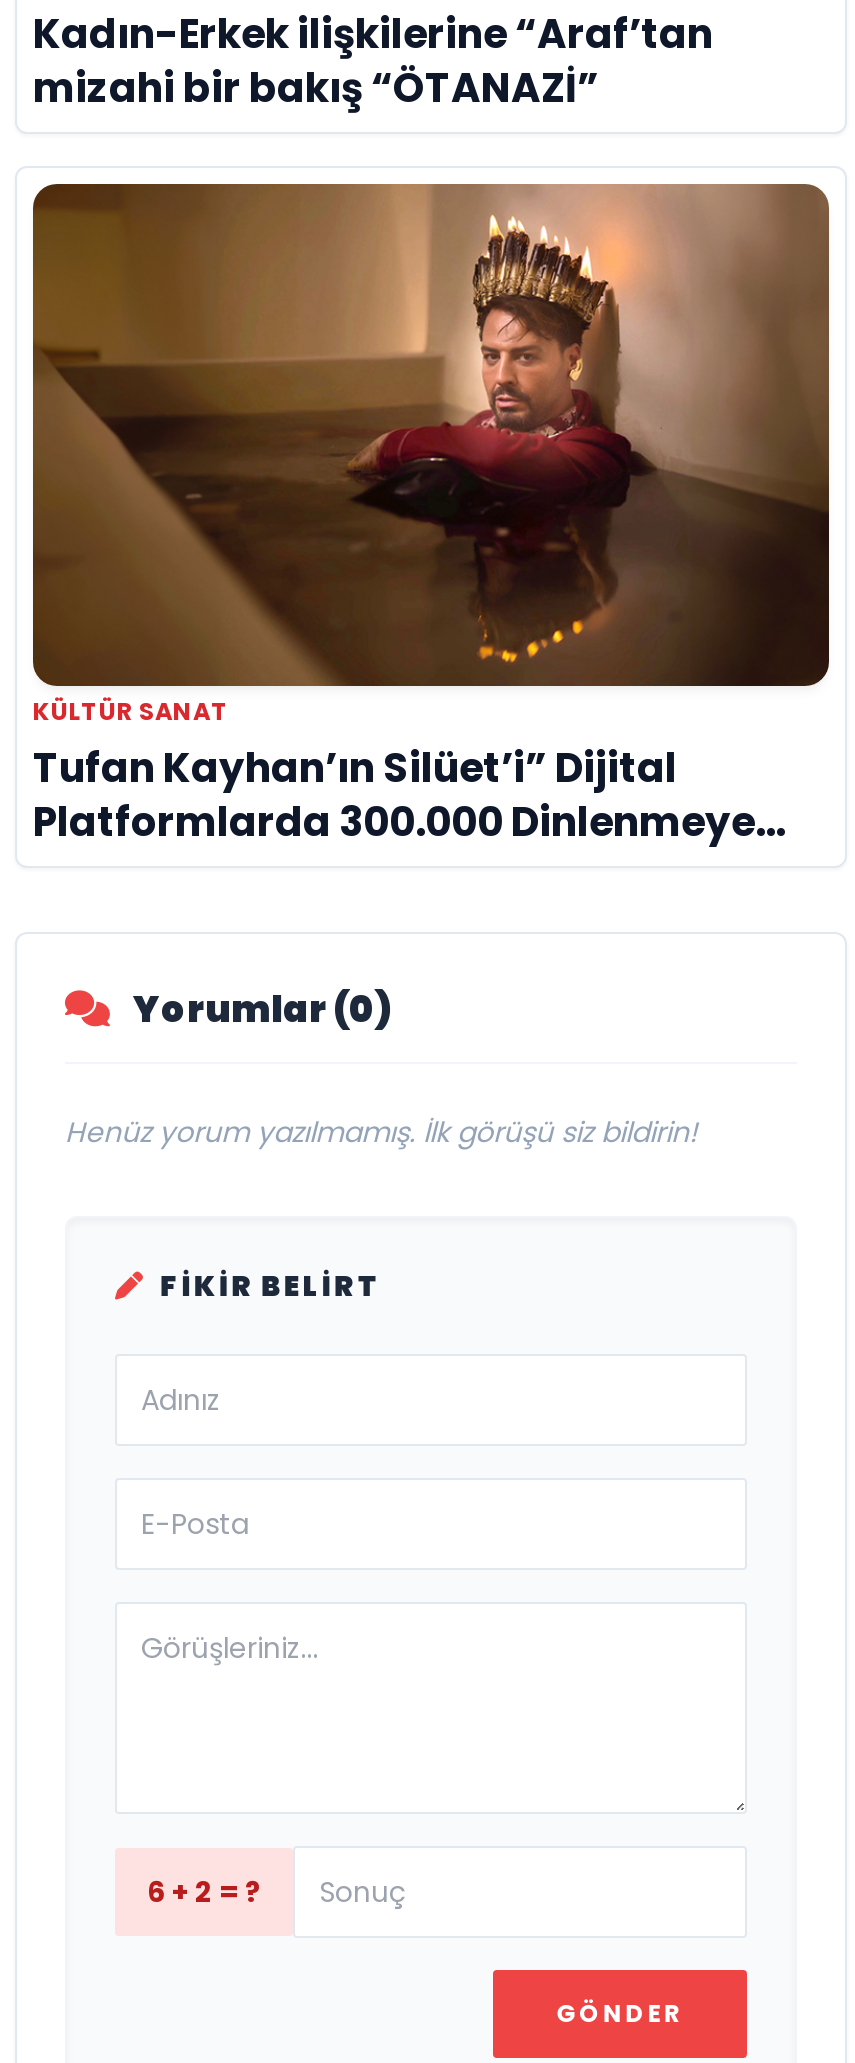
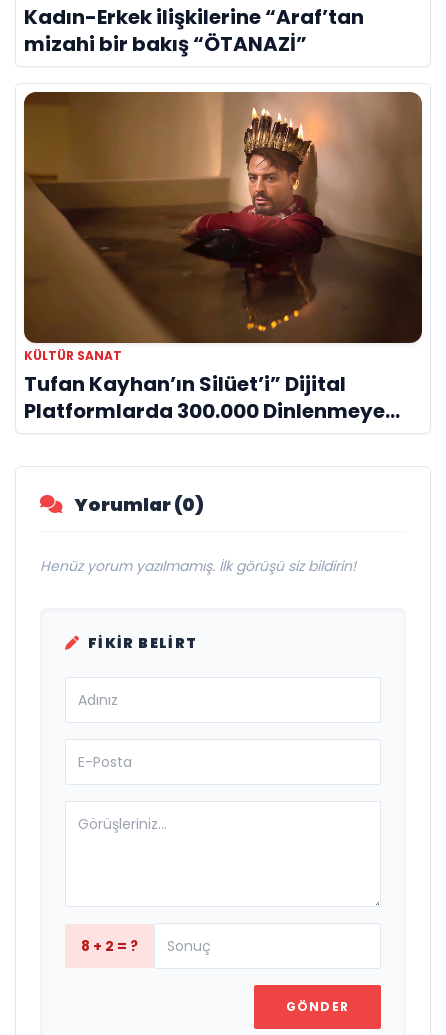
- 6 + 2 = ?
+ 8 + 2 = ?
